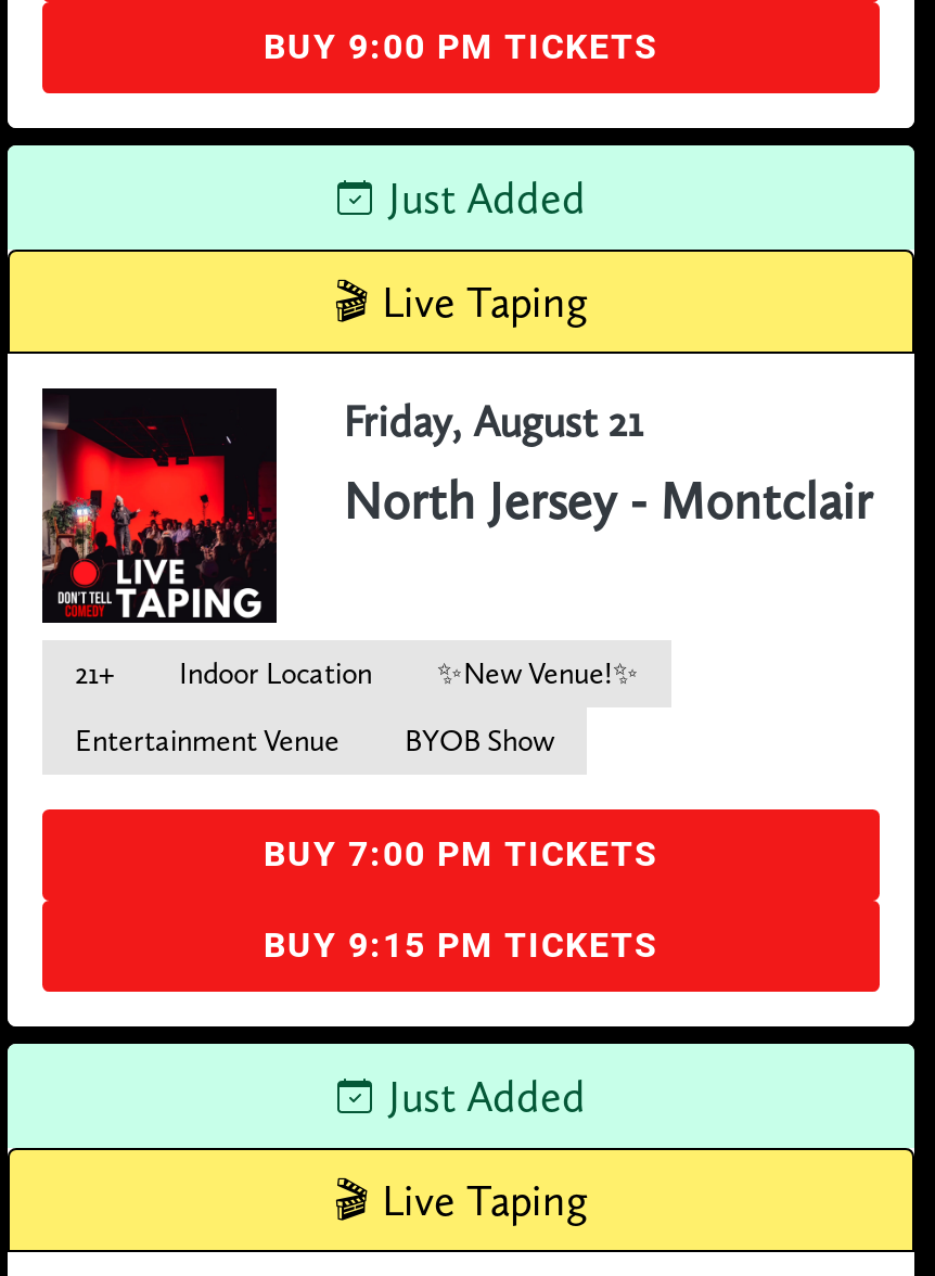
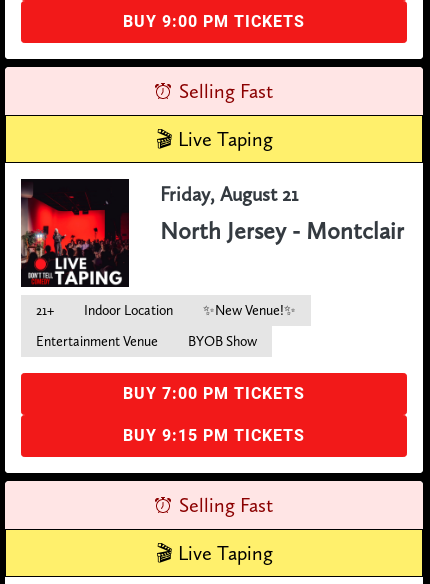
- Just Added
+ Selling Fast

- Just Added
+ Selling Fast
